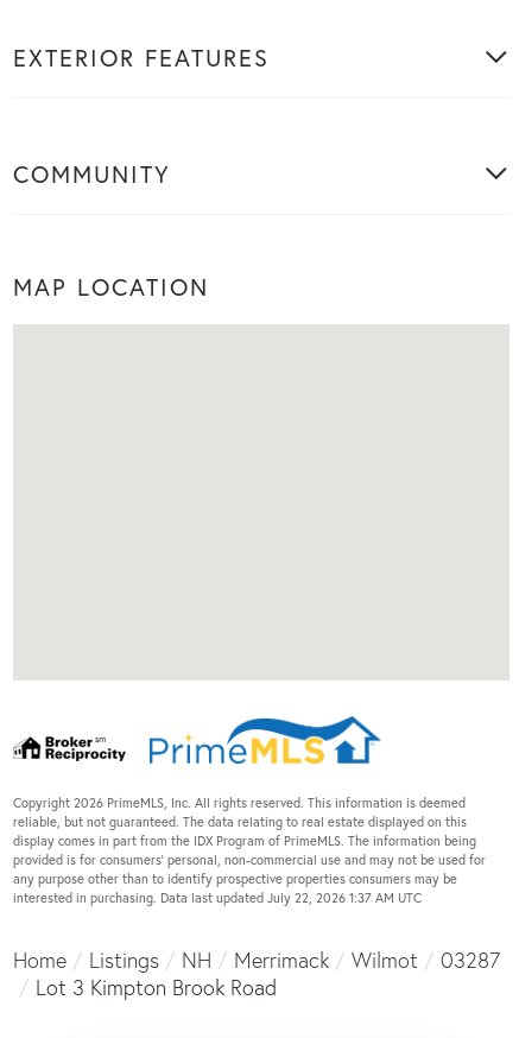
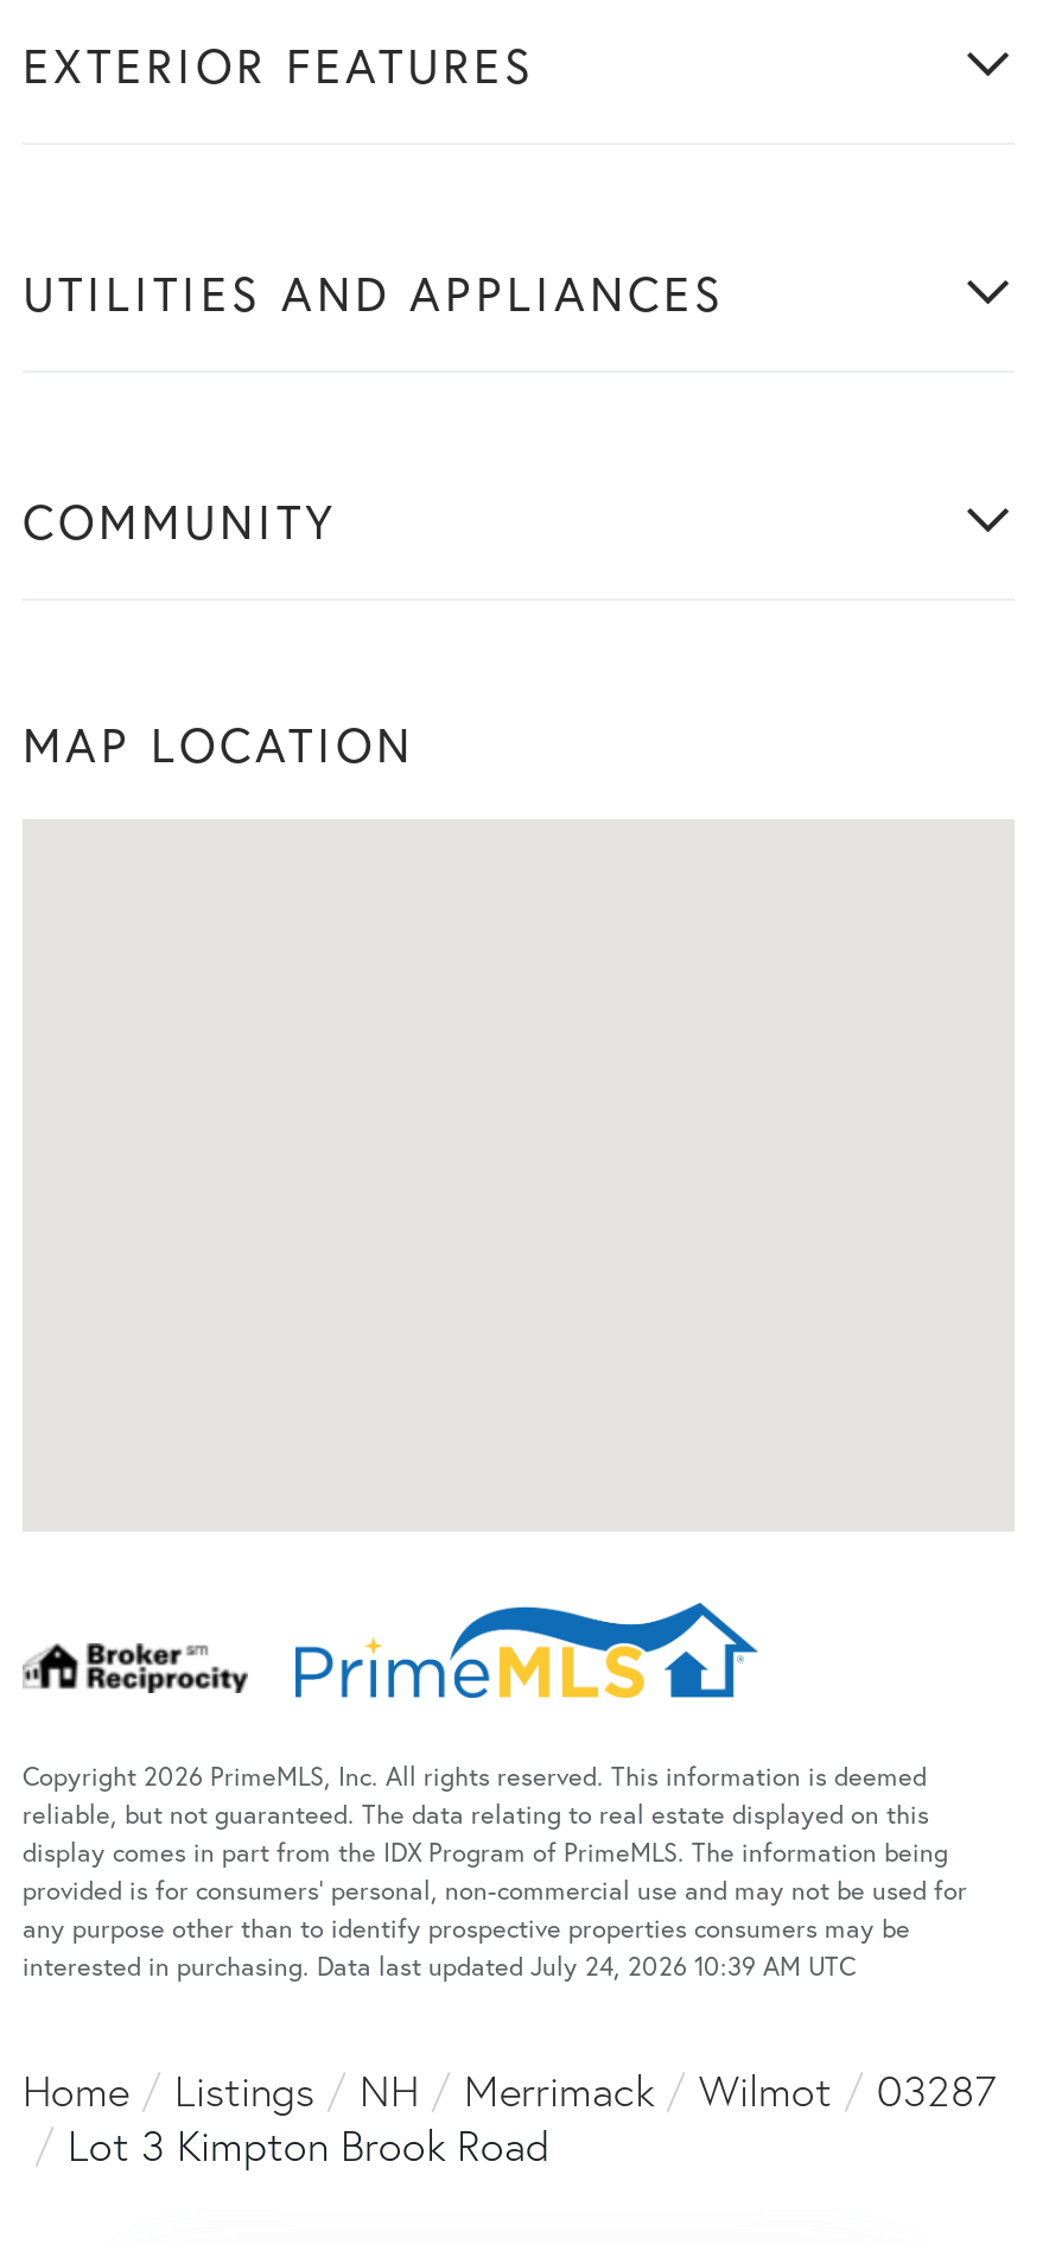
+ UTILITIES AND APPLIANCES

- interested in purchasing. Data last updated July 22, 2026 1:37 AM UTC
+ interested in purchasing. Data last updated July 24, 2026 10:39 AM UTC
